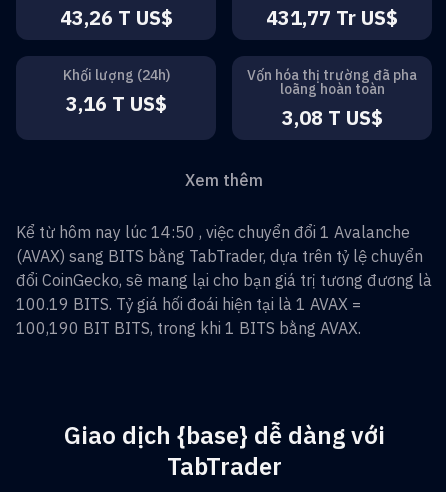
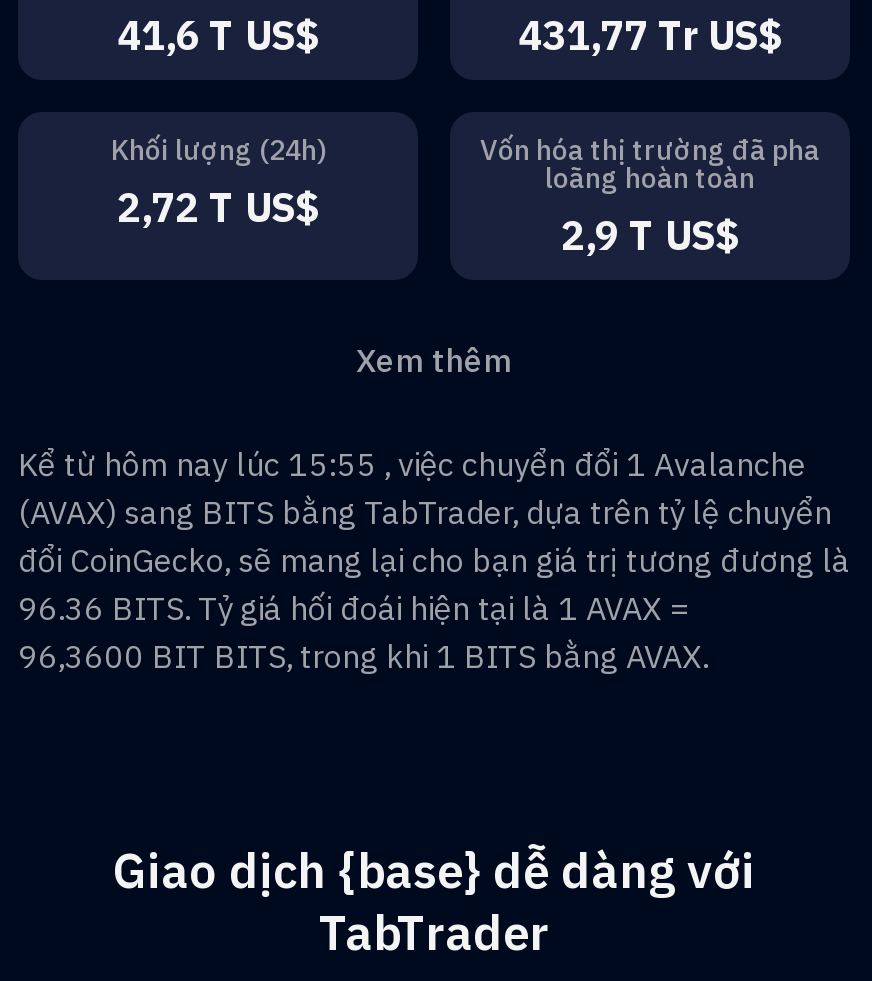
- 43,26 T US$
+ 41,6 T US$

- 3,16 T US$
+ 2,72 T US$

- 3,08 T US$
+ 2,9 T US$

- Kể từ hôm nay lúc 14:50 , việc chuyển đổi 1 Avalanche
+ Kể từ hôm nay lúc 15:55 , việc chuyển đổi 1 Avalanche

- 100.19 BITS. Tỷ giá hối đoái hiện tại là 1 AVAX =
+ 96.36 BITS. Tỷ giá hối đoái hiện tại là 1 AVAX =

- 100,190 BIT BITS, trong khi 1 BITS bằng AVAX.
+ 96,3600 BIT BITS, trong khi 1 BITS bằng AVAX.
